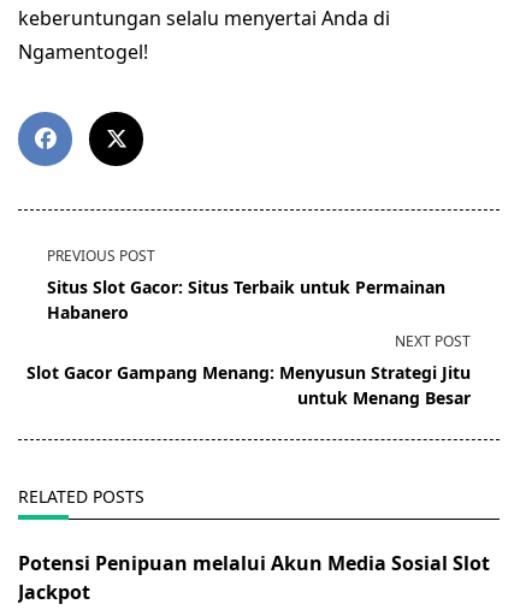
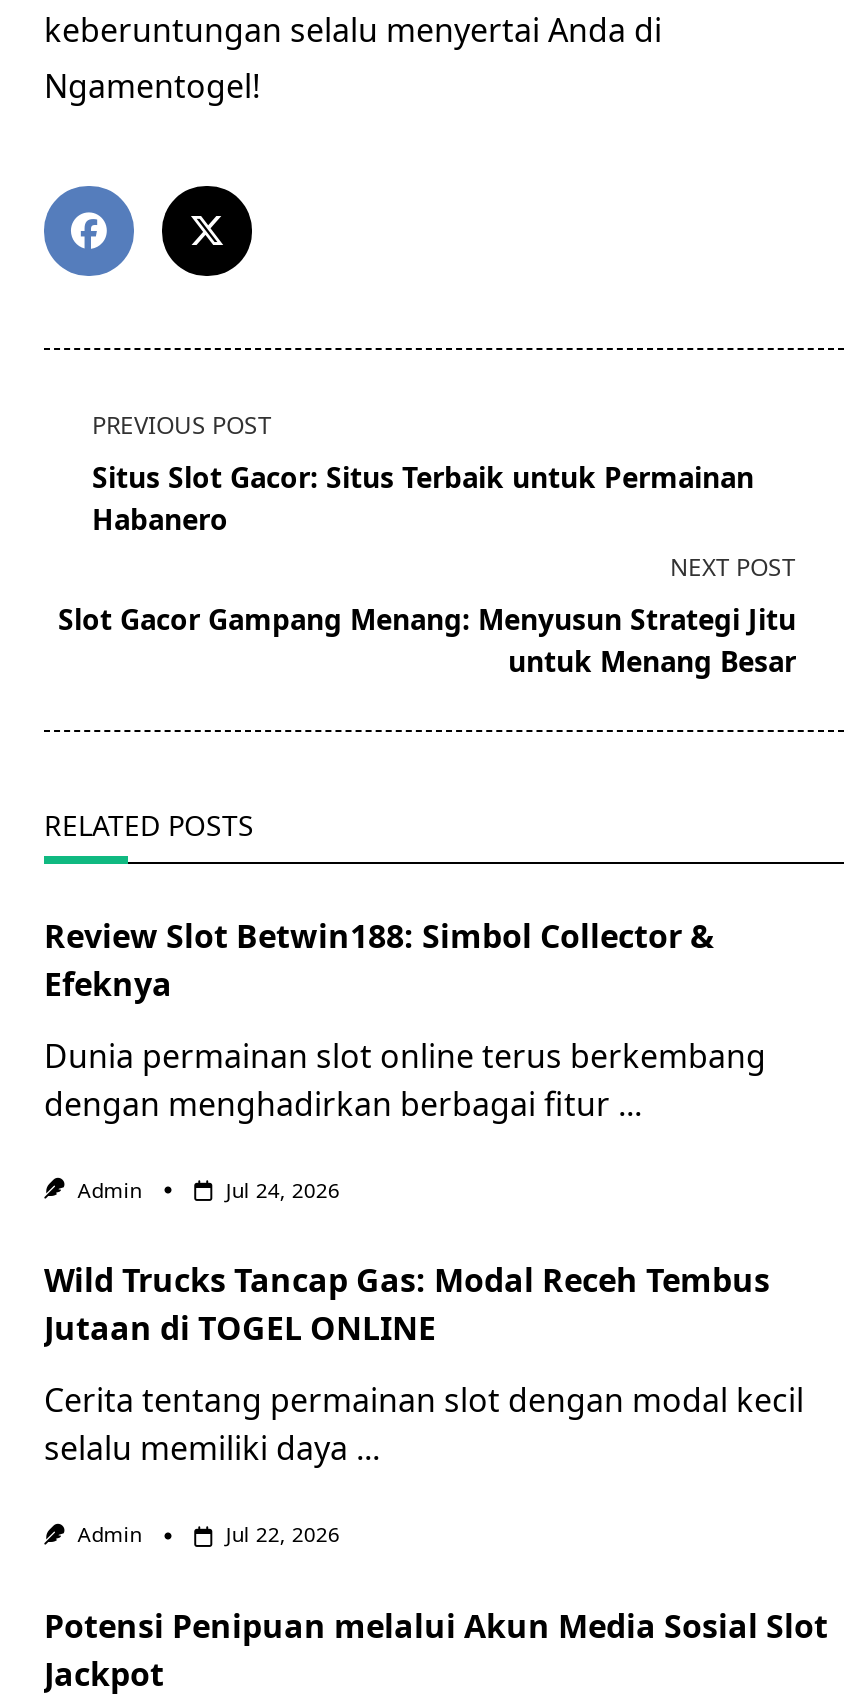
+ Review Slot Betwin188: Simbol Collector &
+ Efeknya
+ Dunia permainan slot online terus berkembang
+ dengan menghadirkan berbagai fitur ...
+ Admin
+ Jul 24, 2026
+ Wild Trucks Tancap Gas: Modal Receh Tembus
+ Jutaan di TOGEL ONLINE
+ Cerita tentang permainan slot dengan modal kecil
+ selalu memiliki daya ...
+ Admin
+ Jul 22, 2026
